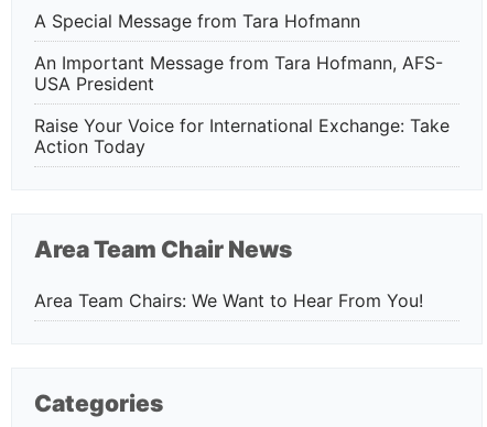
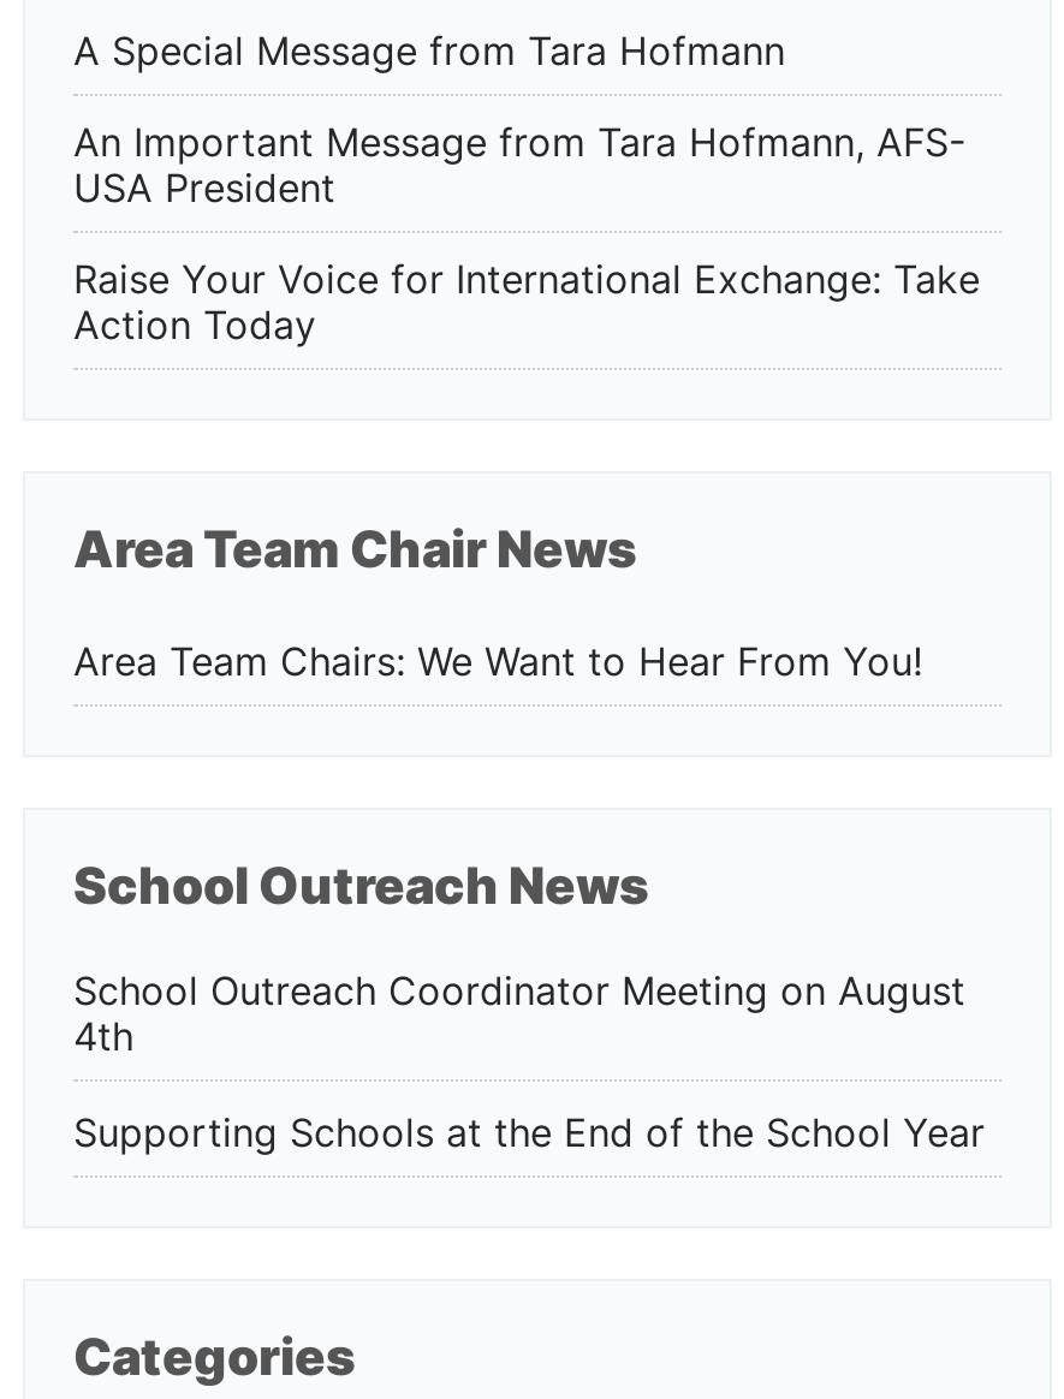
+ School Outreach News
+ School Outreach Coordinator Meeting on August
+ 4th
+ Supporting Schools at the End of the School Year
